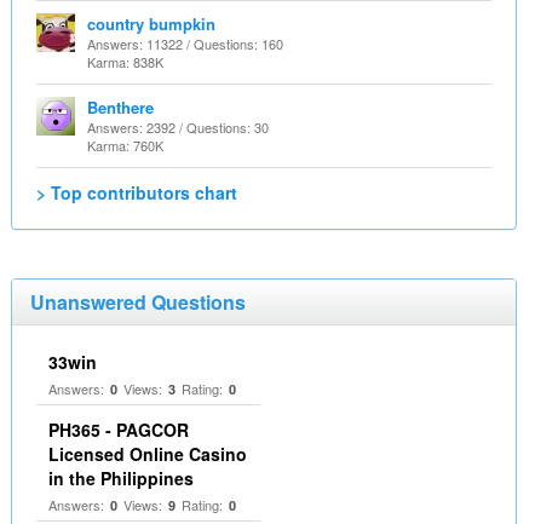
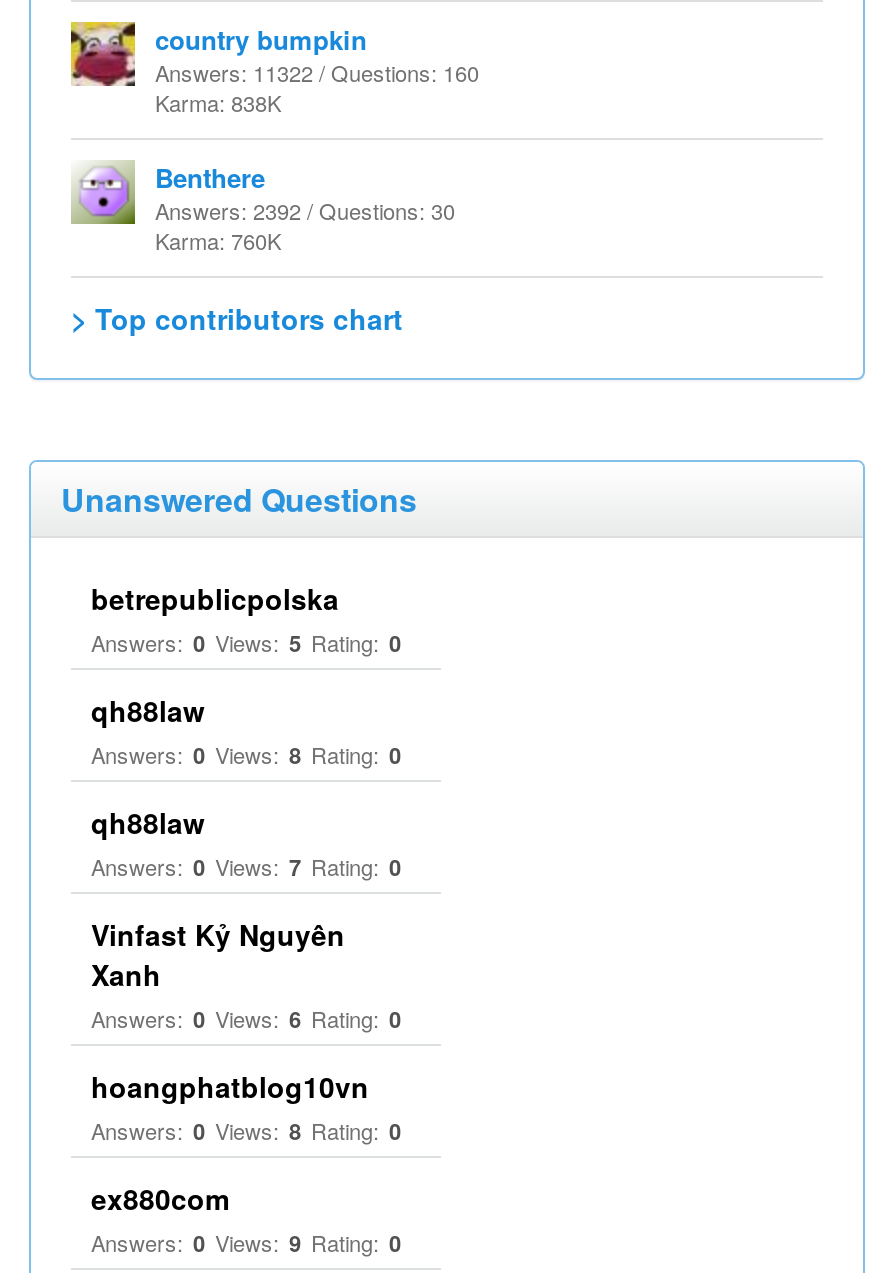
- 33win
- Answers: 0 Views: 3 Rating: 0
- PH365 - PAGCOR
- Licensed Online Casino
- in the Philippines
+ betrepublicpolska
+ Answers: 0 Views: 5 Rating: 0
+ qh88law
+ Answers: 0 Views: 8 Rating: 0
+ qh88law
+ Answers: 0 Views: 7 Rating: 0
+ Vinfast Kỷ Nguyên
+ Xanh
+ Answers: 0 Views: 6 Rating: 0
+ hoangphatblog10vn
+ Answers: 0 Views: 8 Rating: 0
+ ex880com
